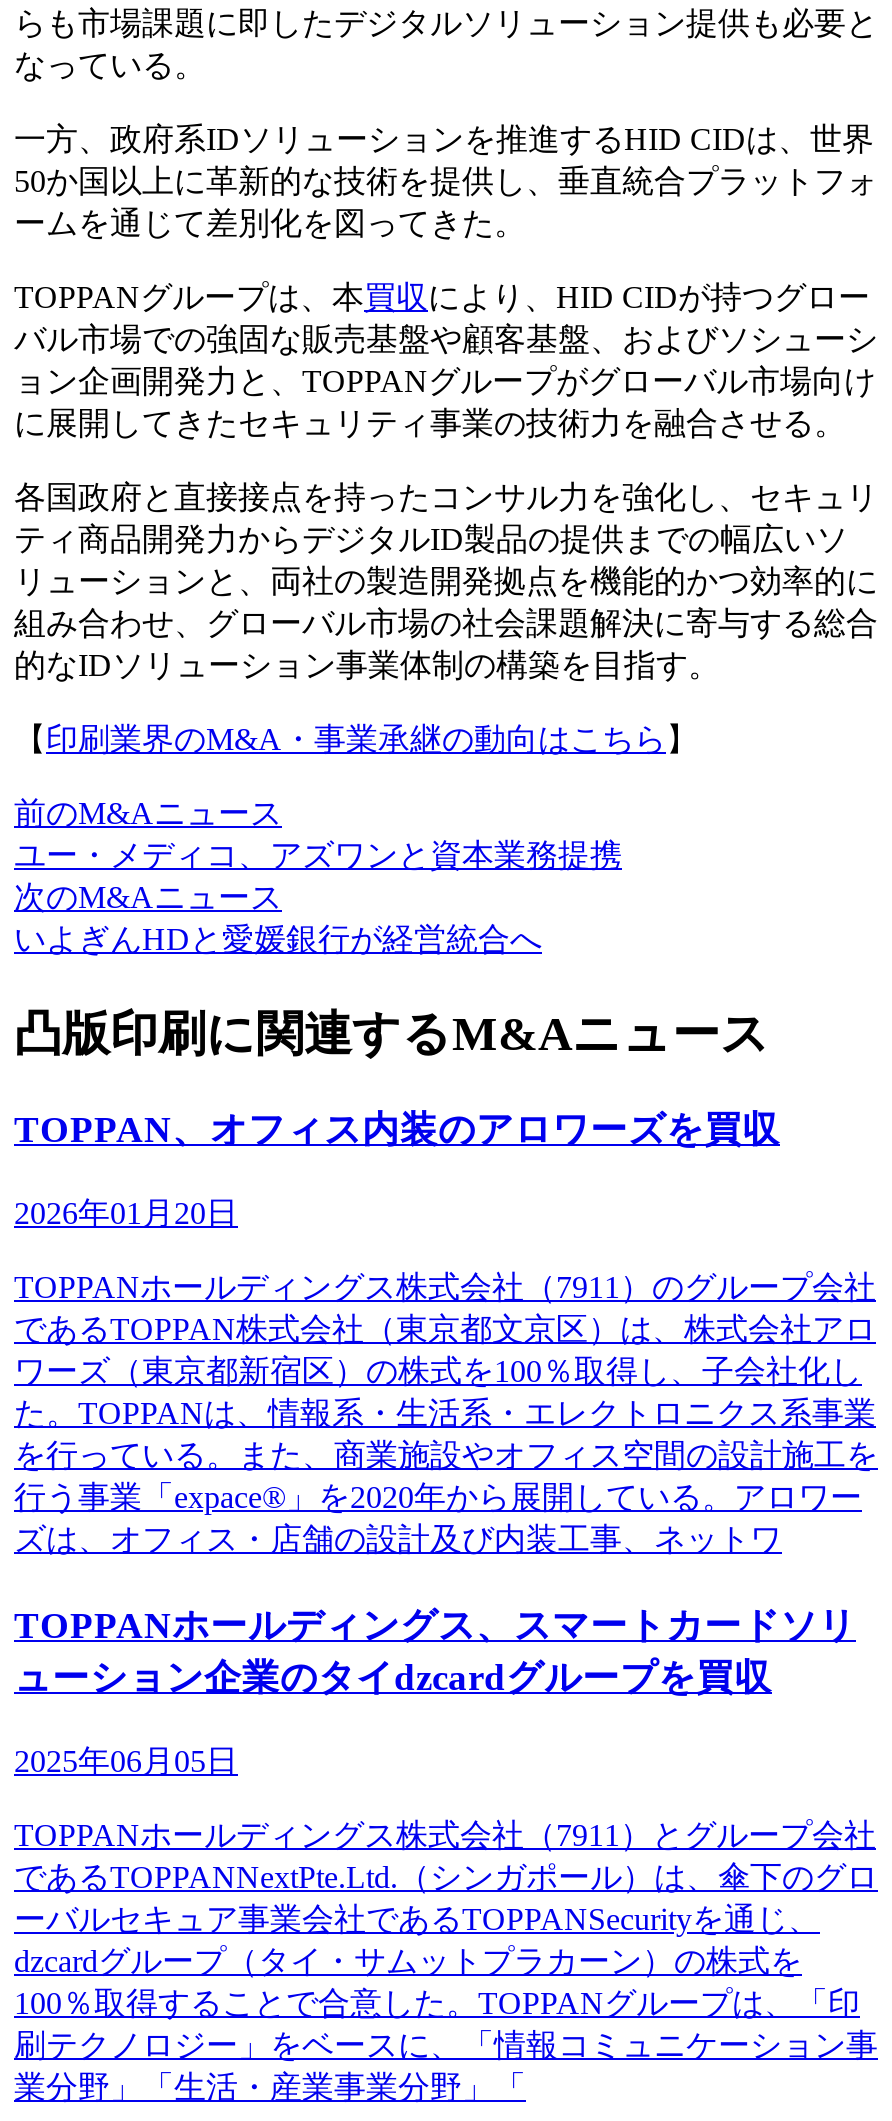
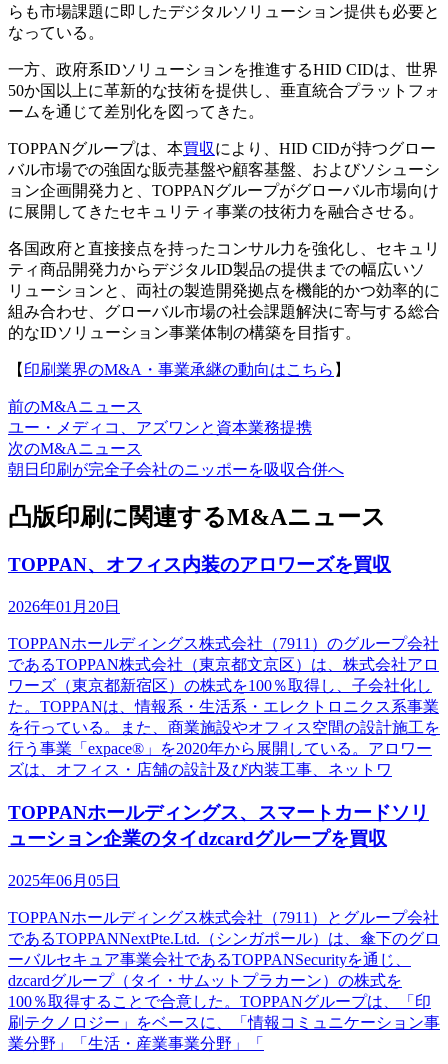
- いよぎんHDと愛媛銀行が経営統合へ
+ 朝日印刷が完全子会社のニッポーを吸収合併へ
